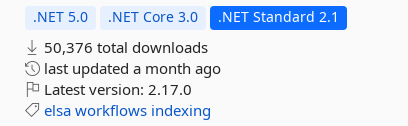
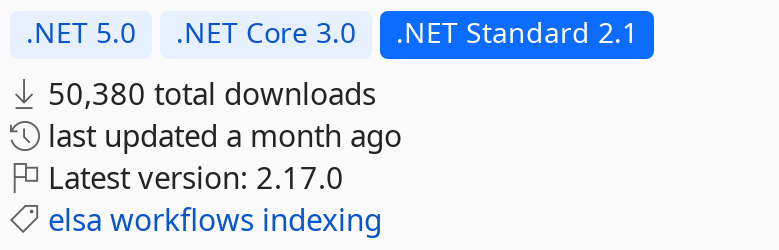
- 50,376 total downloads
+ 50,380 total downloads
